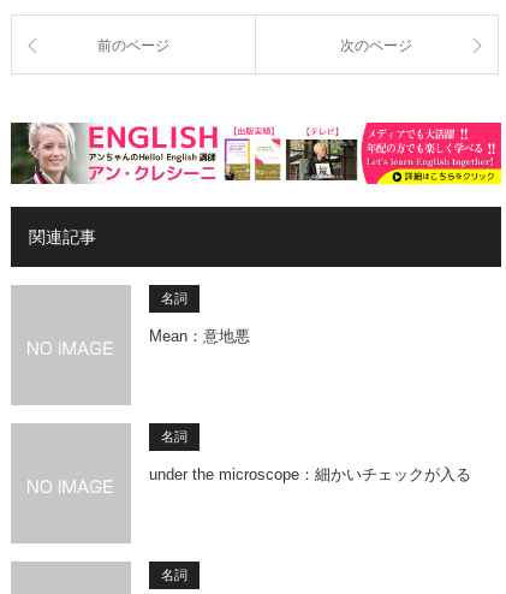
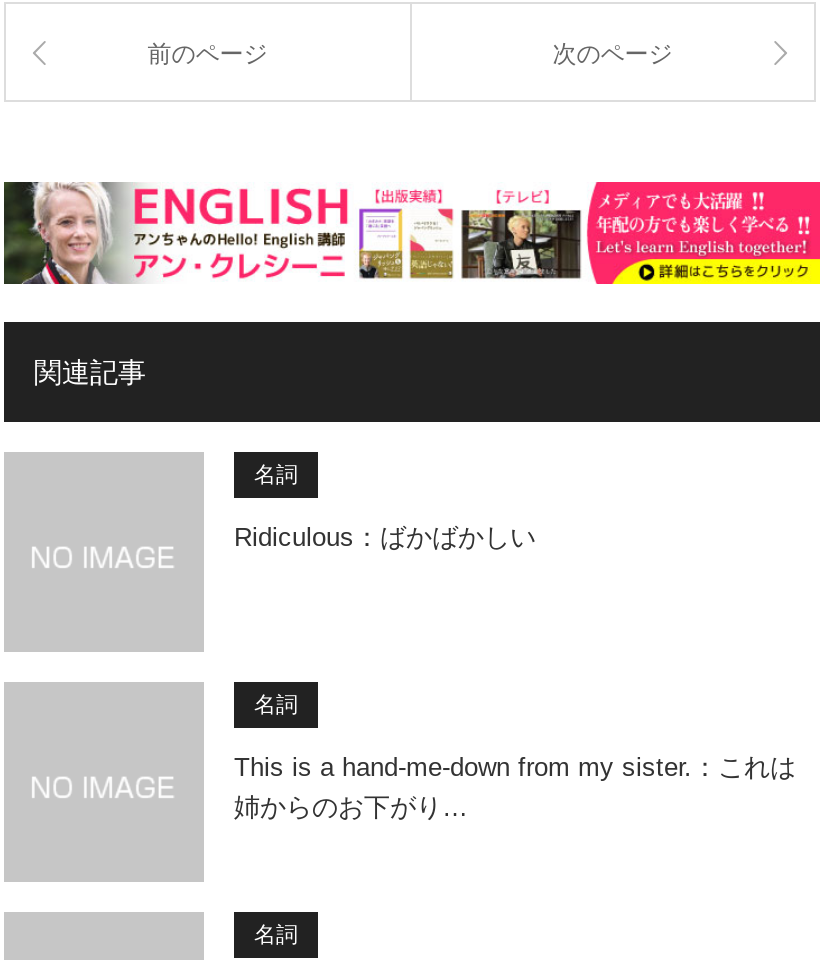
- Mean：意地悪
+ Ridiculous：ばかばかしい

- under the microscope：細かいチェックが入る
+ This is a hand-me-down from my sister.：これは
+ 姉からのお下がり…
